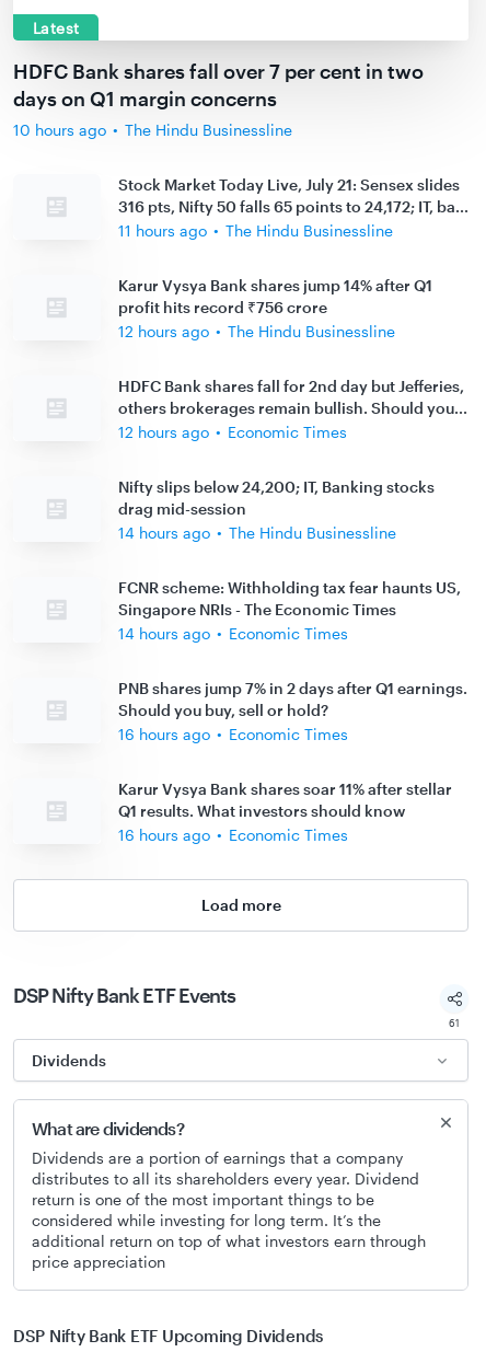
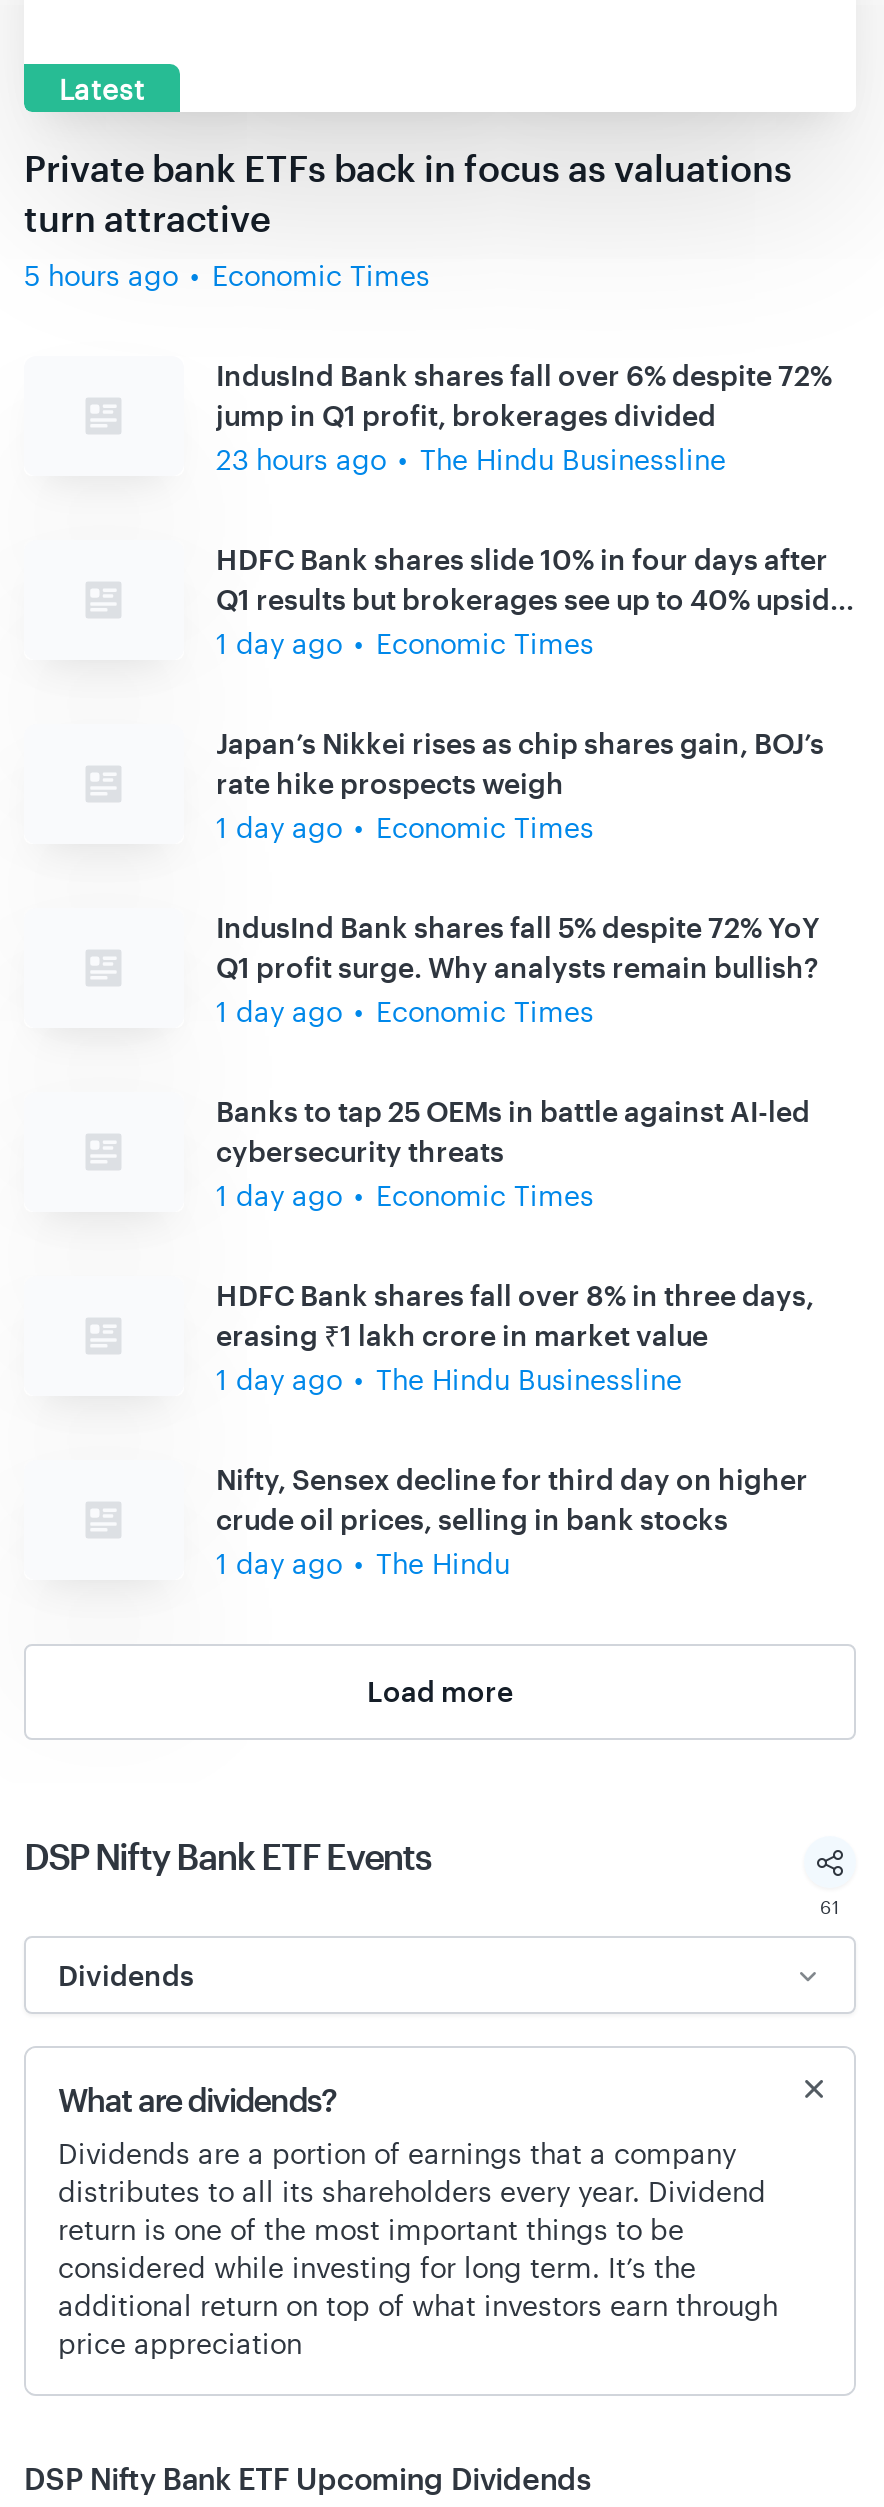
- HDFC Bank shares fall over 7 per cent in two
- days on Q1 margin concerns
- 10 hours ago • The Hindu Businessline
+ Private bank ETFs back in focus as valuations
+ turn attractive
+ 5 hours ago • Economic Times

- Stock Market Today Live, July 21: Sensex slides
- 316 pts, Nifty 50 falls 65 points to 24,172; IT, ba...
- 11 hours ago • The Hindu Businessline
+ IndusInd Bank shares fall over 6% despite 72%
+ jump in Q1 profit, brokerages divided
+ 23 hours ago • The Hindu Businessline

- Karur Vysya Bank shares jump 14% after Q1
- profit hits record ₹756 crore
- 12 hours ago • The Hindu Businessline
+ HDFC Bank shares slide 10% in four days after
+ Q1 results but brokerages see up to 40% upsid...
+ 1 day ago • Economic Times

- HDFC Bank shares fall for 2nd day but Jefferies,
- others brokerages remain bullish. Should you...
- 12 hours ago • Economic Times
+ Japan’s Nikkei rises as chip shares gain, BOJ’s
+ rate hike prospects weigh
+ 1 day ago • Economic Times

- Nifty slips below 24,200; IT, Banking stocks
- drag mid-session
- 14 hours ago • The Hindu Businessline
+ IndusInd Bank shares fall 5% despite 72% YoY
+ Q1 profit surge. Why analysts remain bullish?
+ 1 day ago • Economic Times

- FCNR scheme: Withholding tax fear haunts US,
- Singapore NRIs - The Economic Times
- 14 hours ago • Economic Times
+ Banks to tap 25 OEMs in battle against AI-led
+ cybersecurity threats
+ 1 day ago • Economic Times

- PNB shares jump 7% in 2 days after Q1 earnings.
- Should you buy, sell or hold?
- 16 hours ago • Economic Times
+ HDFC Bank shares fall over 8% in three days,
+ erasing ₹1 lakh crore in market value
+ 1 day ago • The Hindu Businessline

- Karur Vysya Bank shares soar 11% after stellar
- Q1 results. What investors should know
- 16 hours ago • Economic Times
+ Nifty, Sensex decline for third day on higher
+ crude oil prices, selling in bank stocks
+ 1 day ago • The Hindu
